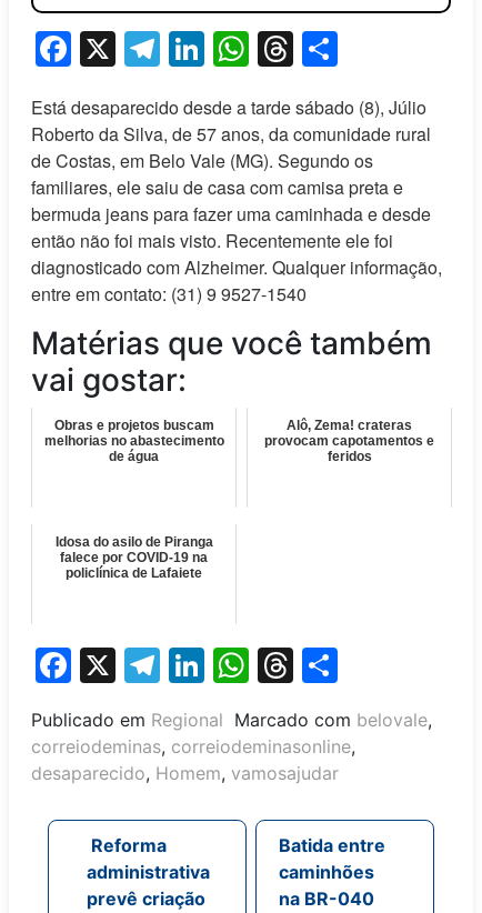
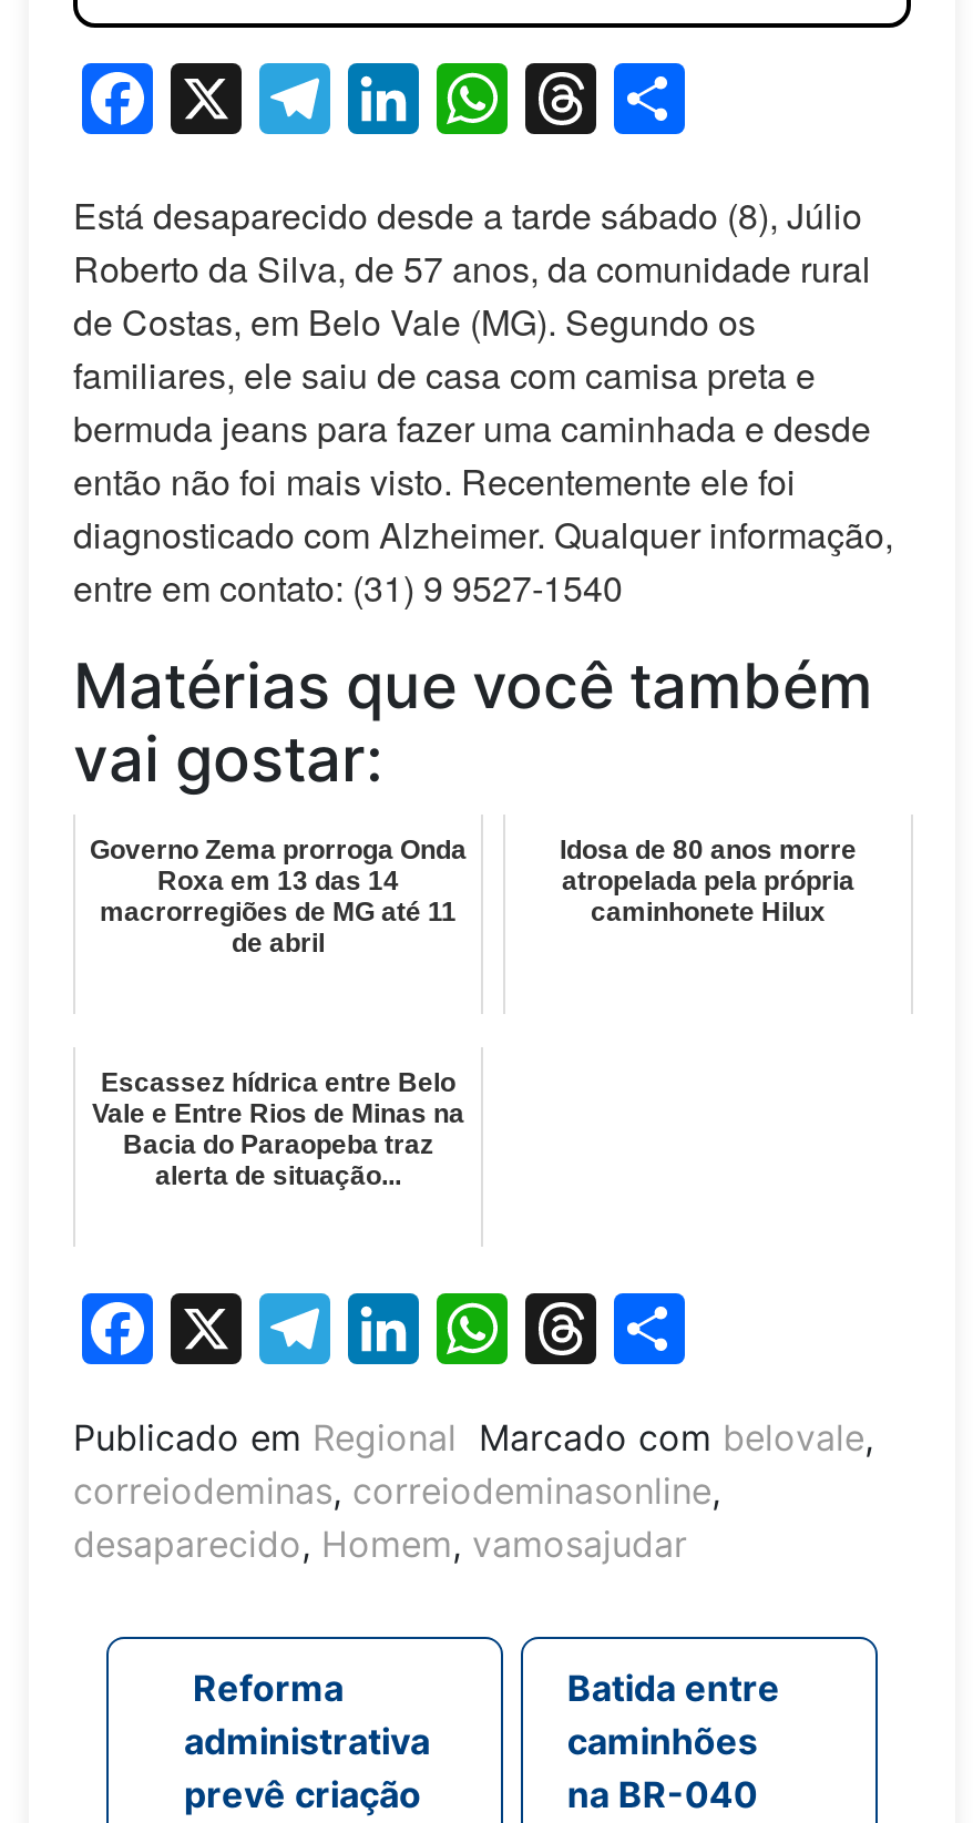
- Obras e projetos buscam
- melhorias no abastecimento
- de água
+ Governo Zema prorroga Onda
+ Roxa em 13 das 14
+ macrorregiões de MG até 11
+ de abril

- Alô, Zema! crateras
- provocam capotamentos e
- feridos
+ Idosa de 80 anos morre
+ atropelada pela própria
+ caminhonete Hilux

- Idosa do asilo de Piranga
- falece por COVID-19 na
- policlínica de Lafaiete
+ Escassez hídrica entre Belo
+ Vale e Entre Rios de Minas na
+ Bacia do Paraopeba traz
+ alerta de situação...
